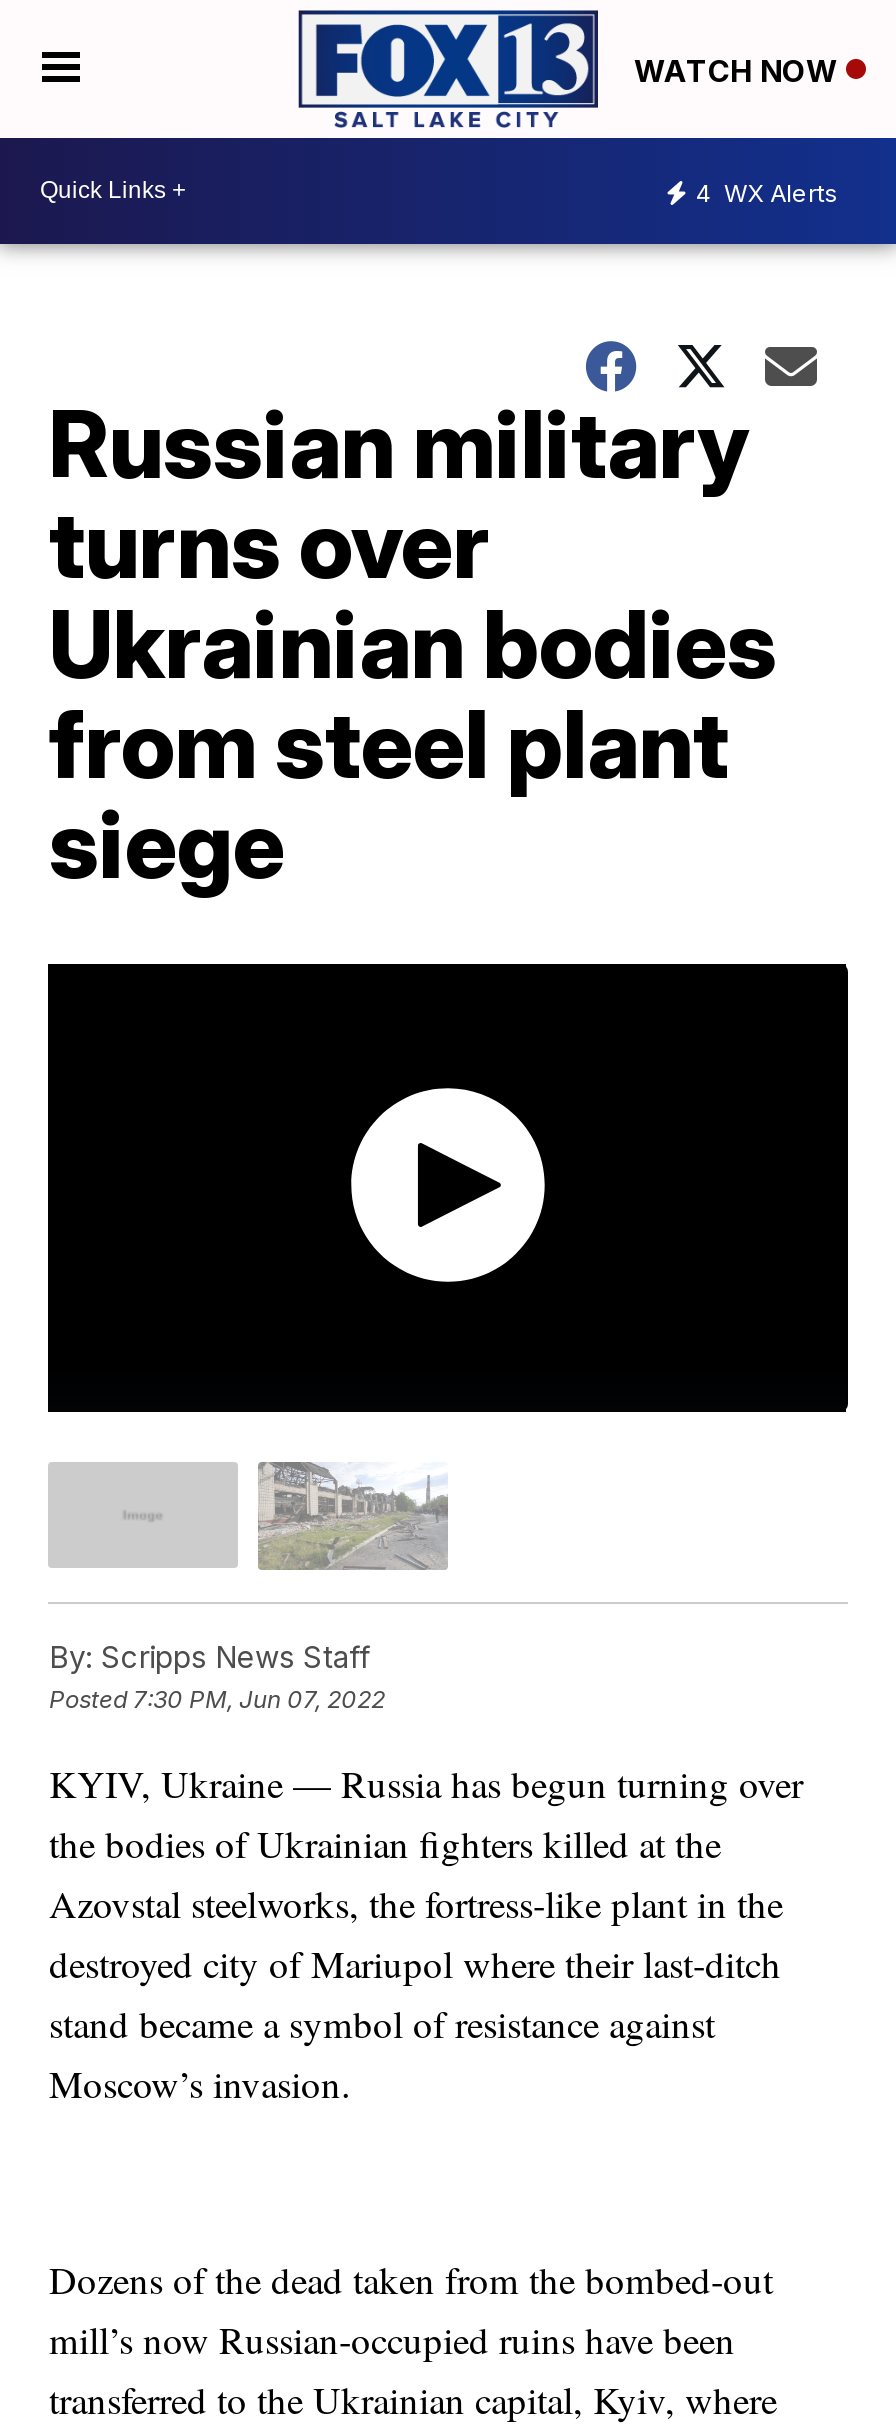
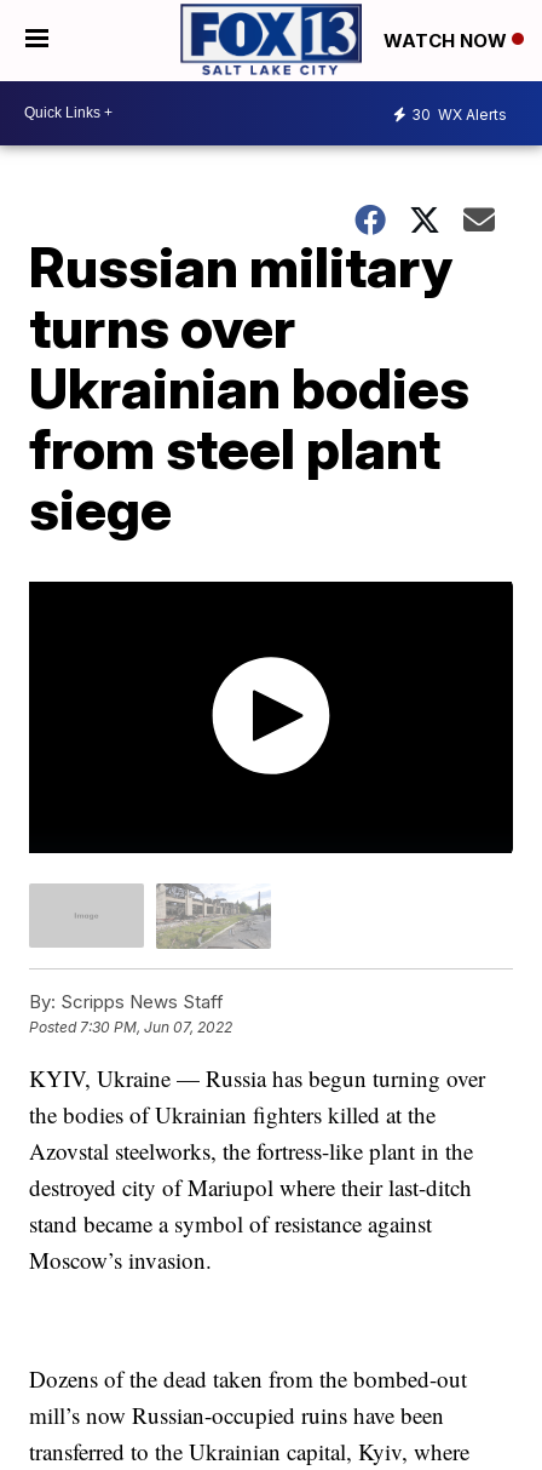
- 4 WX Alerts
+ 30 WX Alerts
